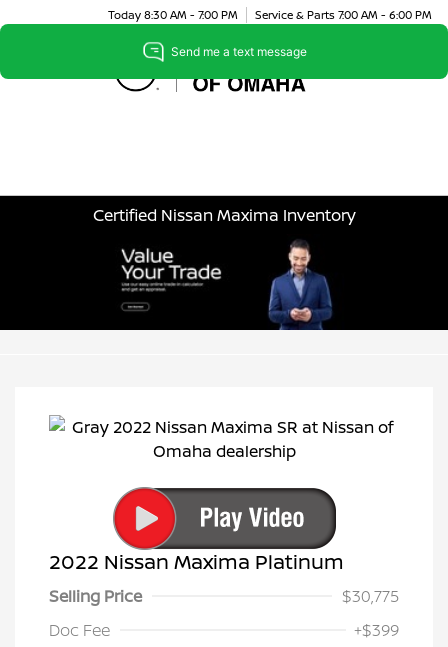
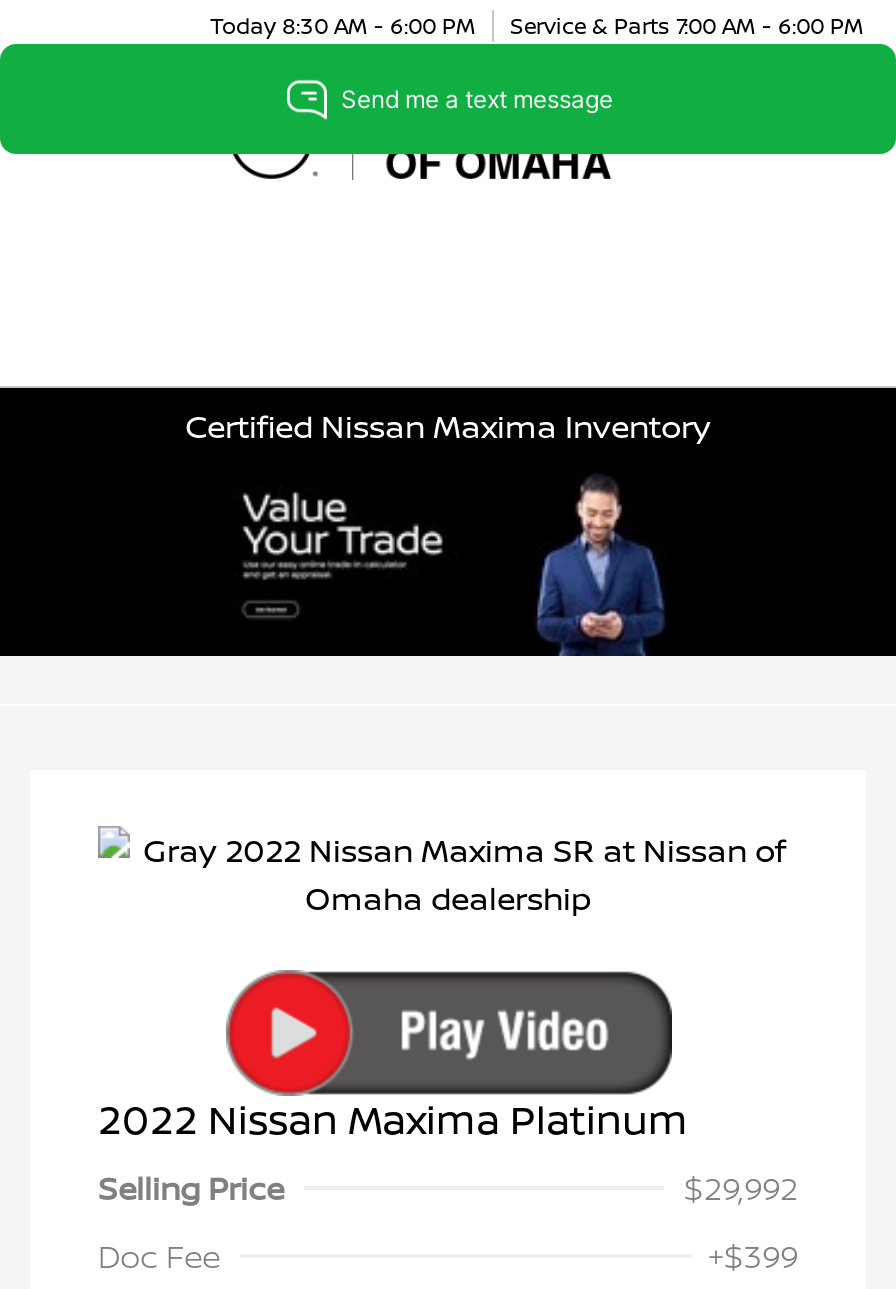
- Today 8:30 AM - 7:00 PM Service & Parts 7:00 AM - 6:00 PM
+ Today 8:30 AM - 6:00 PM Service & Parts 7:00 AM - 6:00 PM

- $30,775
+ $29,992
